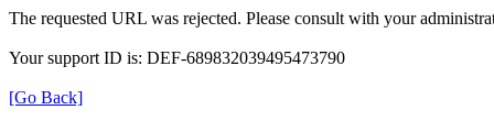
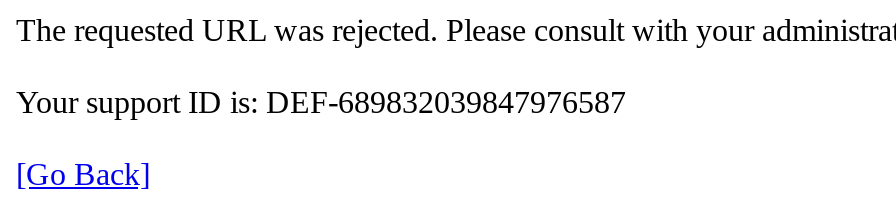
- Your support ID is: DEF-689832039495473790
+ Your support ID is: DEF-689832039847976587
